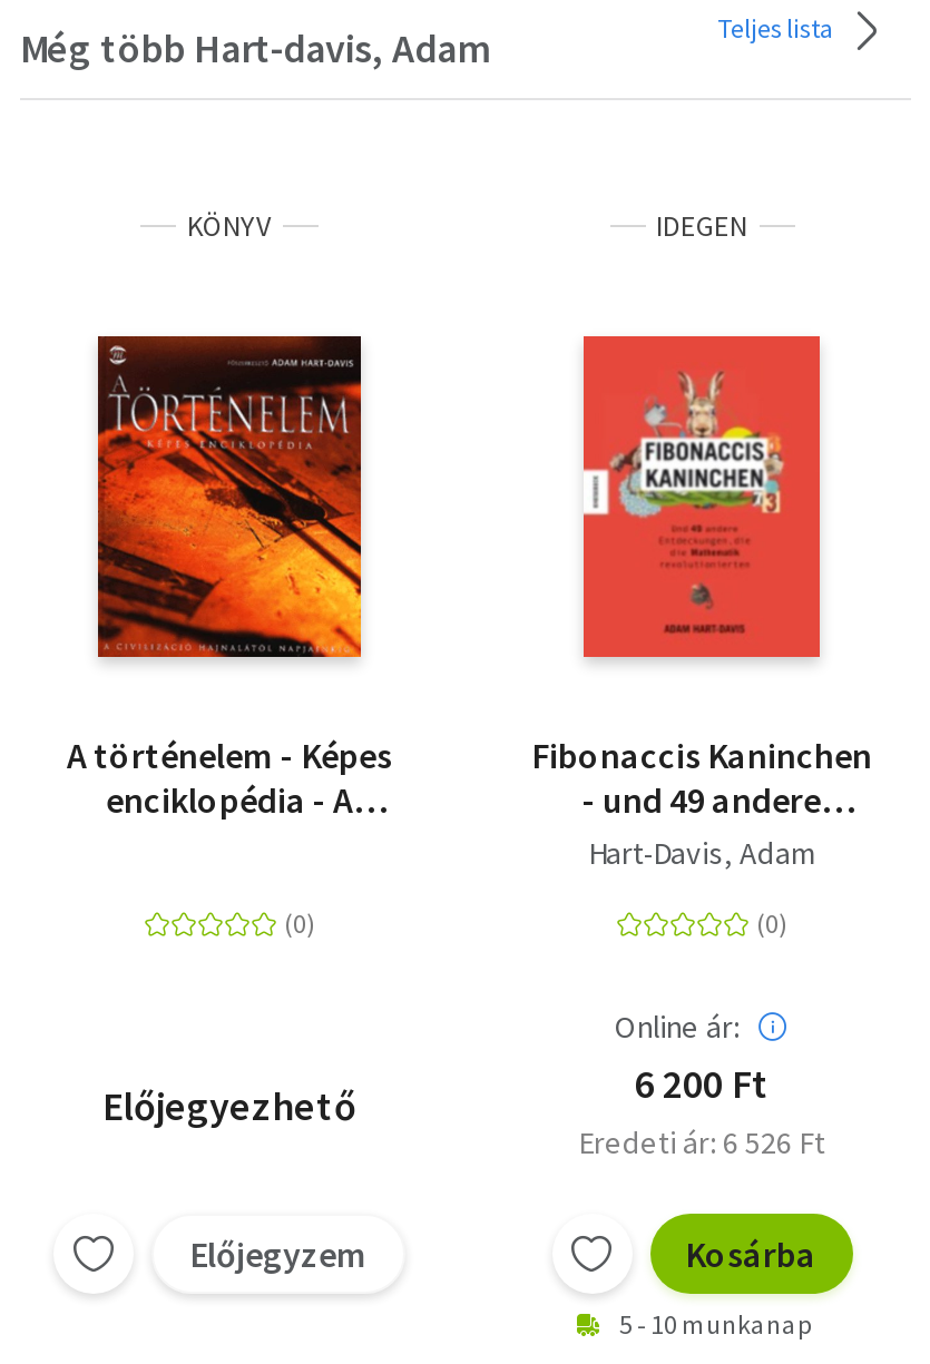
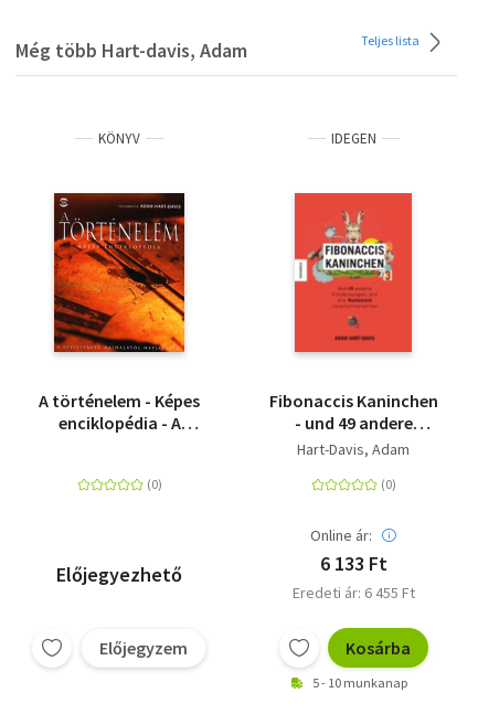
- 6 200 Ft
+ 6 133 Ft

- Eredeti ár: 6 526 Ft
+ Eredeti ár: 6 455 Ft
